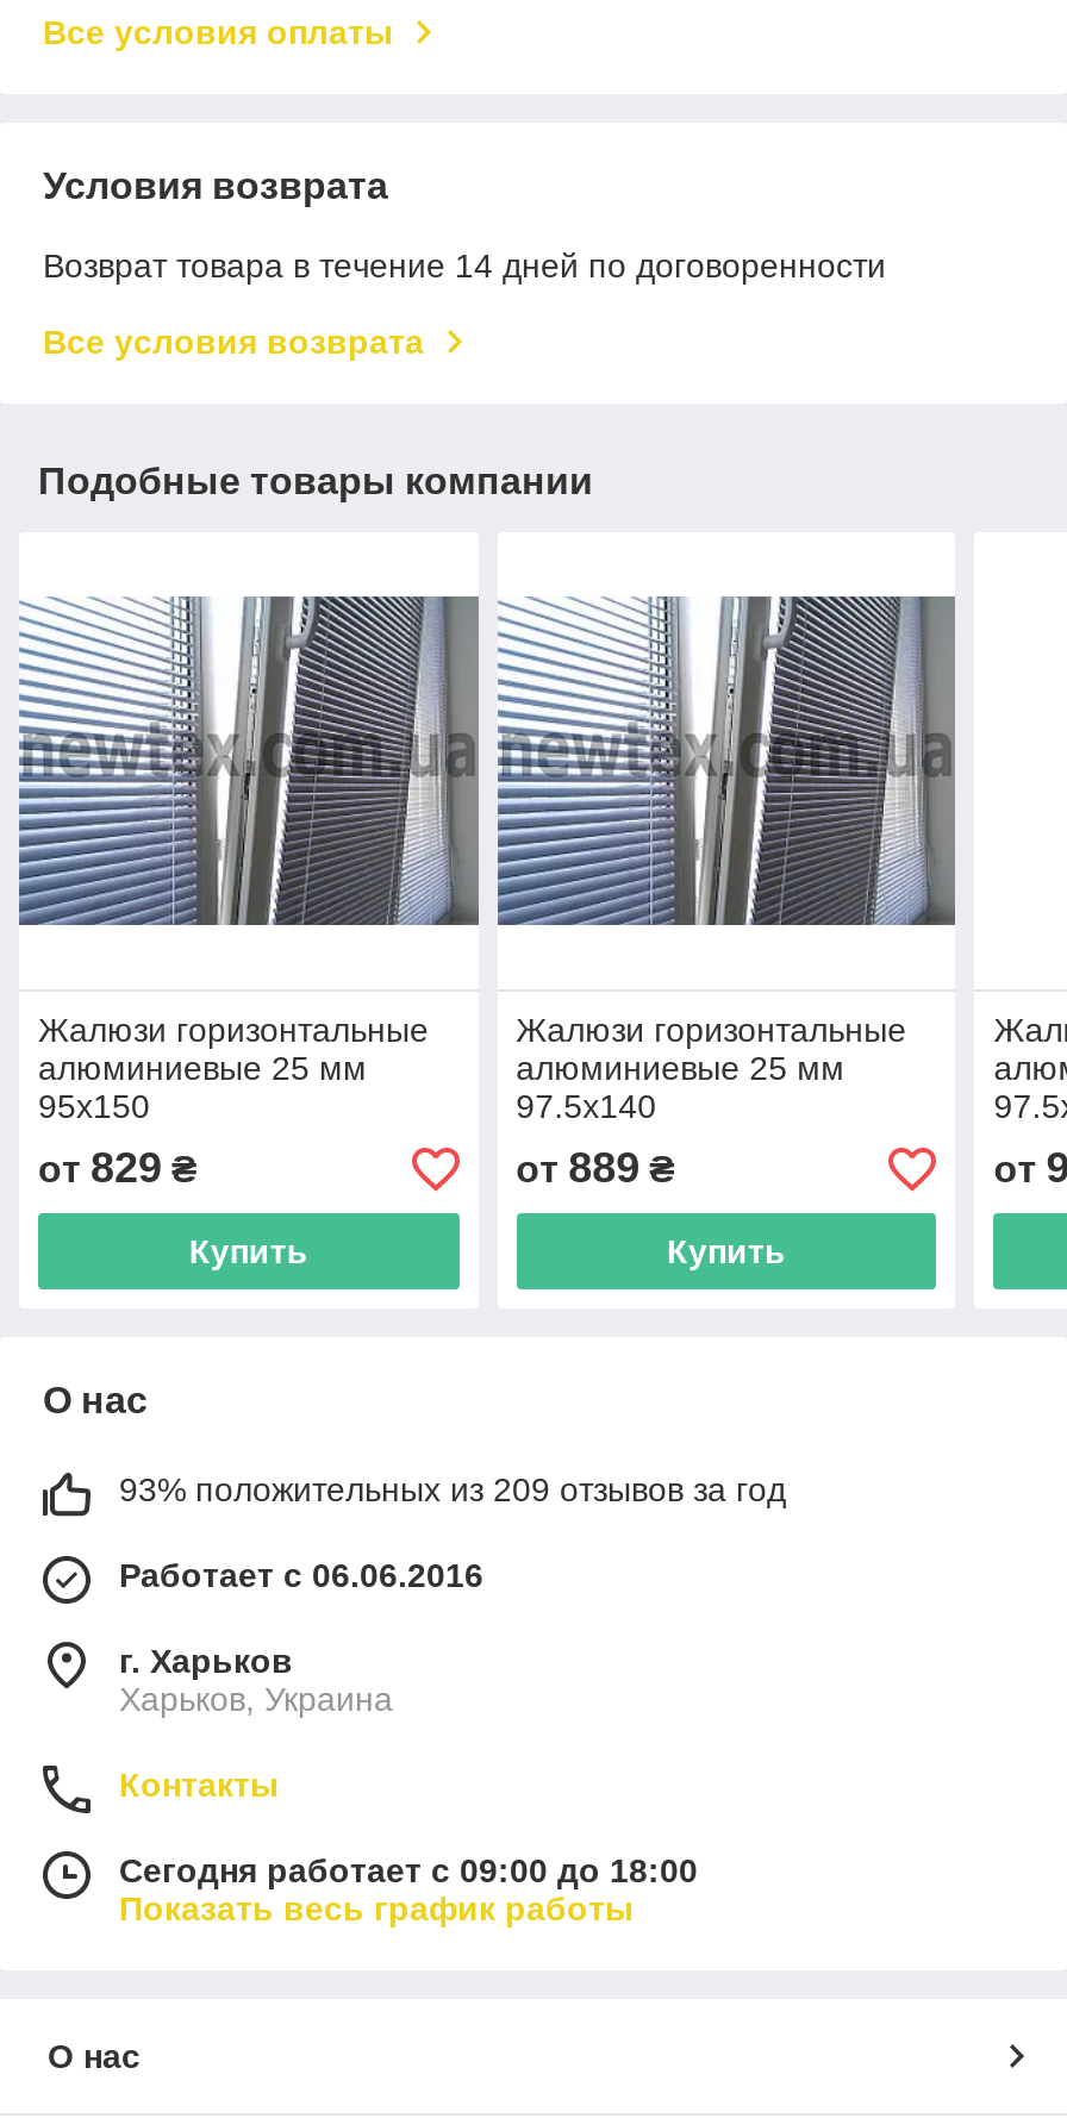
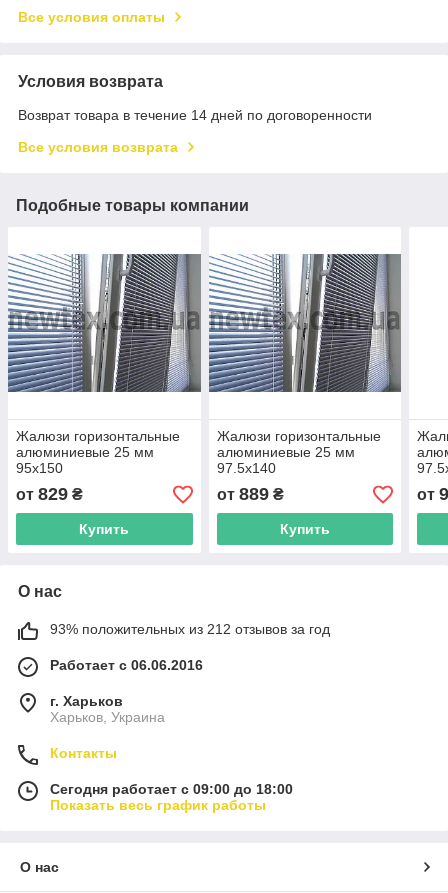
- 93% положительных из 209 отзывов за год
+ 93% положительных из 212 отзывов за год
